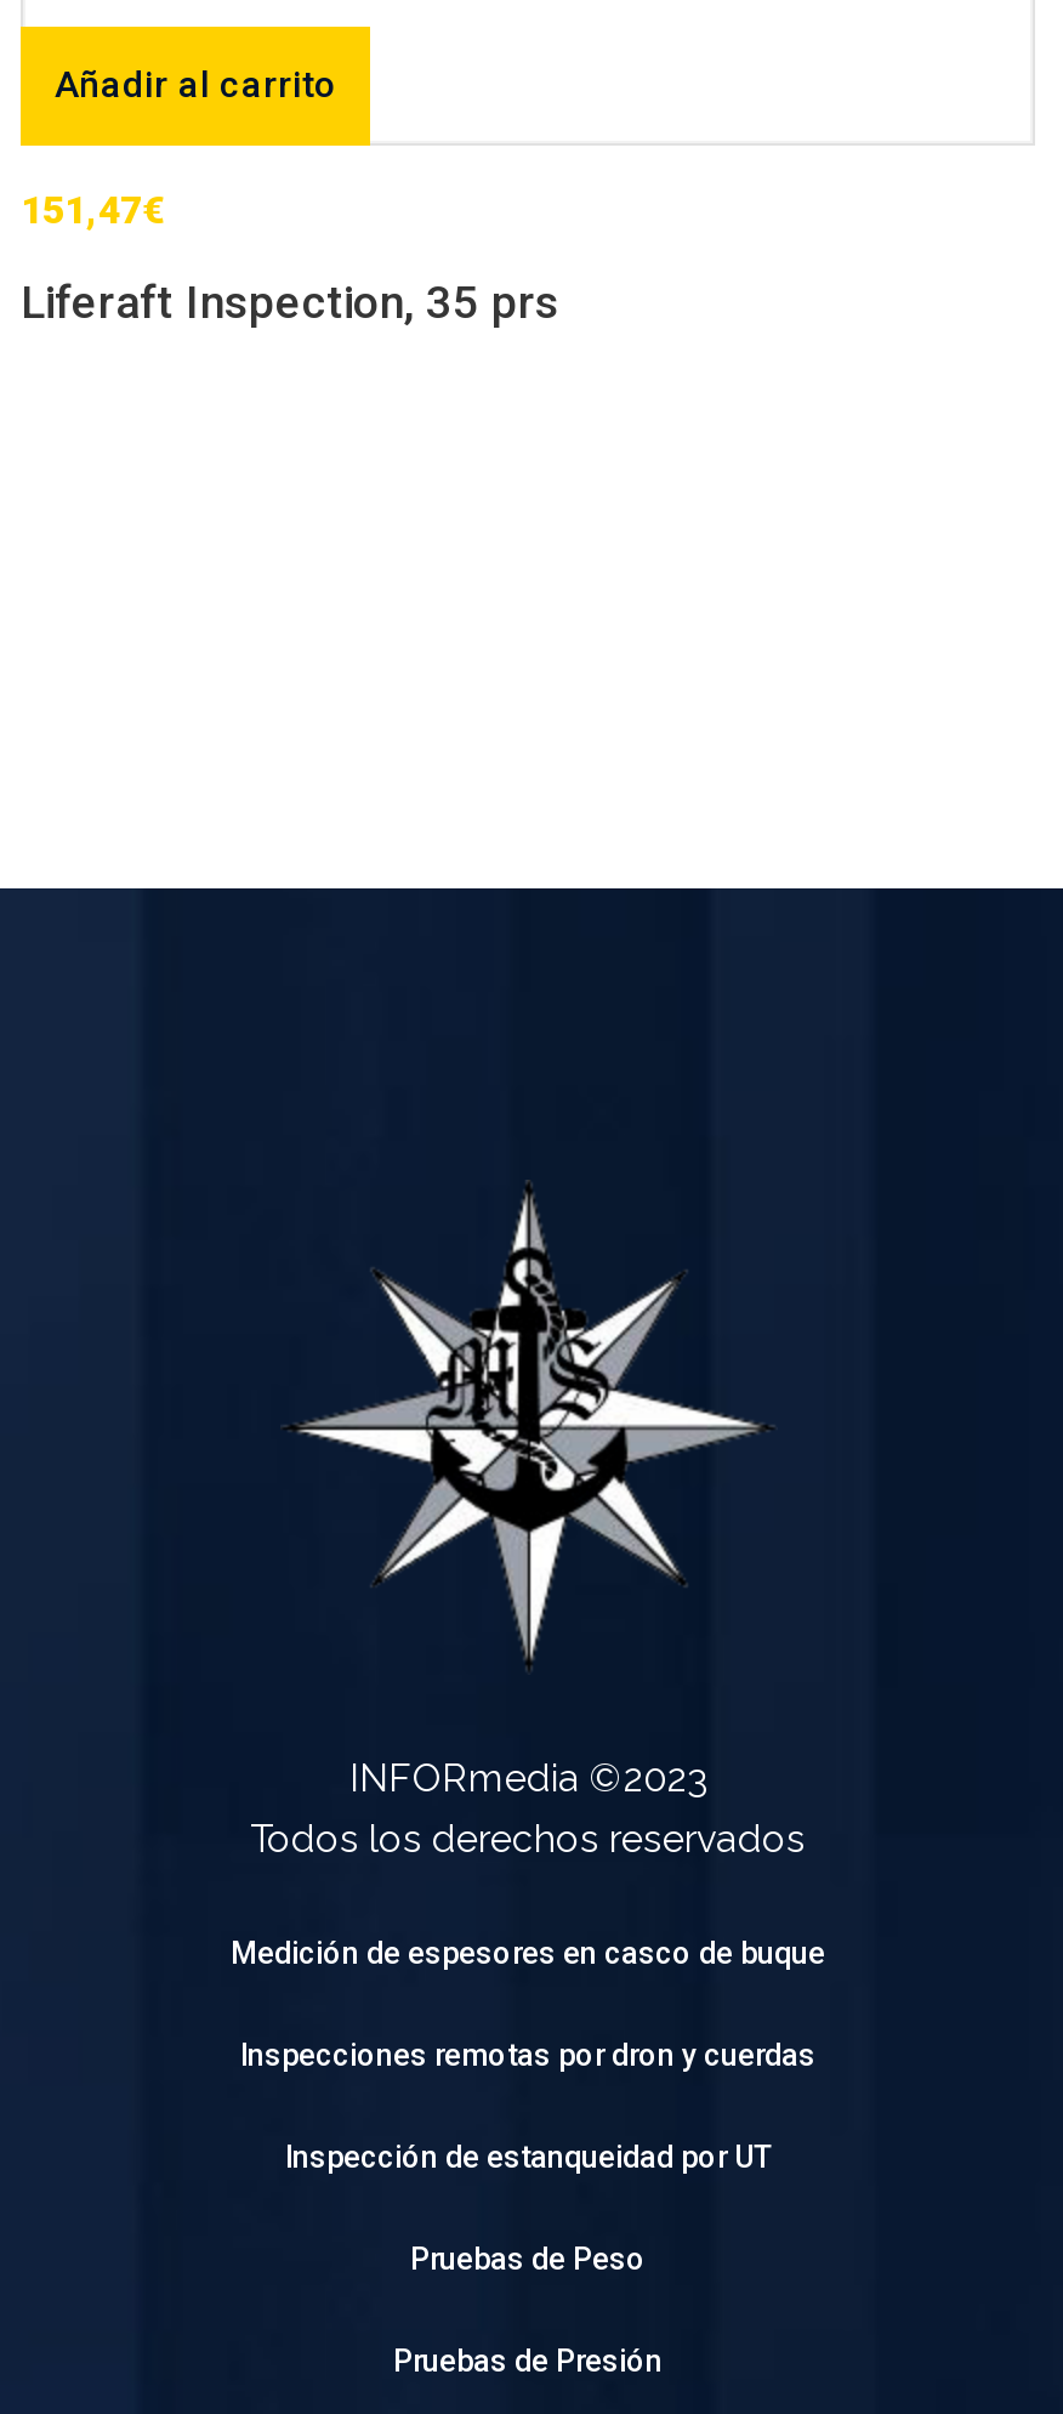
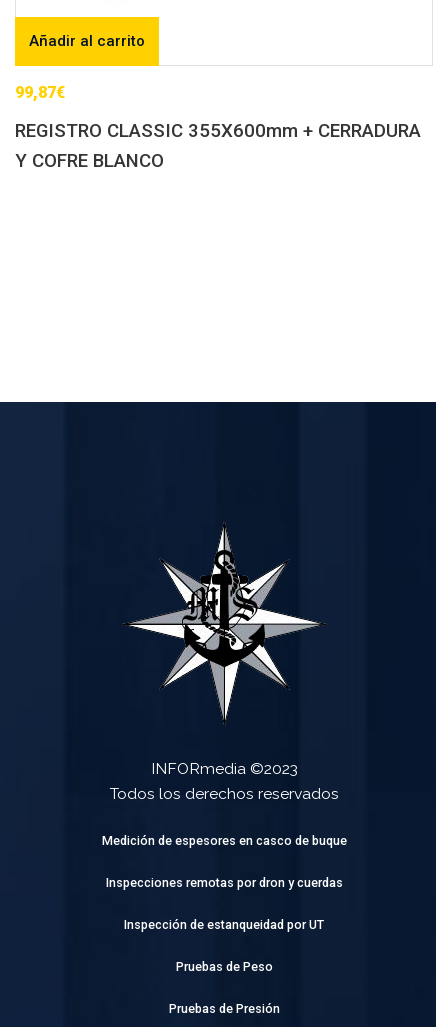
- 151,47€
+ 99,87€

- Liferaft Inspection, 35 prs
+ REGISTRO CLASSIC 355X600mm + CERRADURA
+ Y COFRE BLANCO
